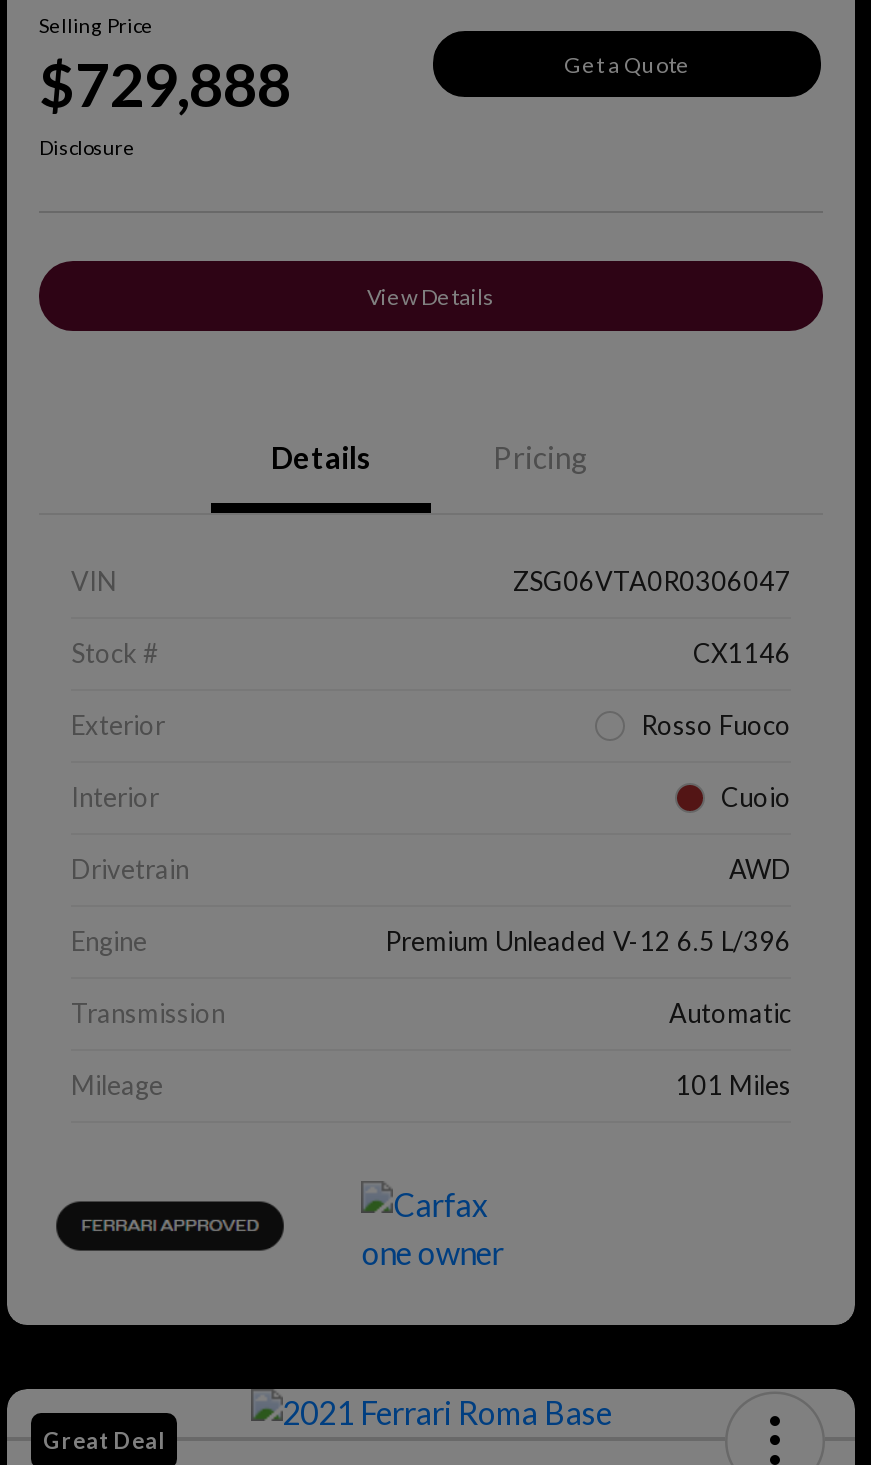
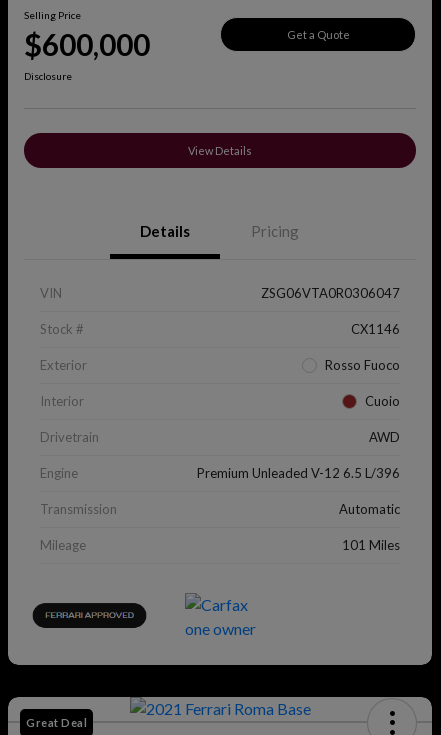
- $729,888
+ $600,000
